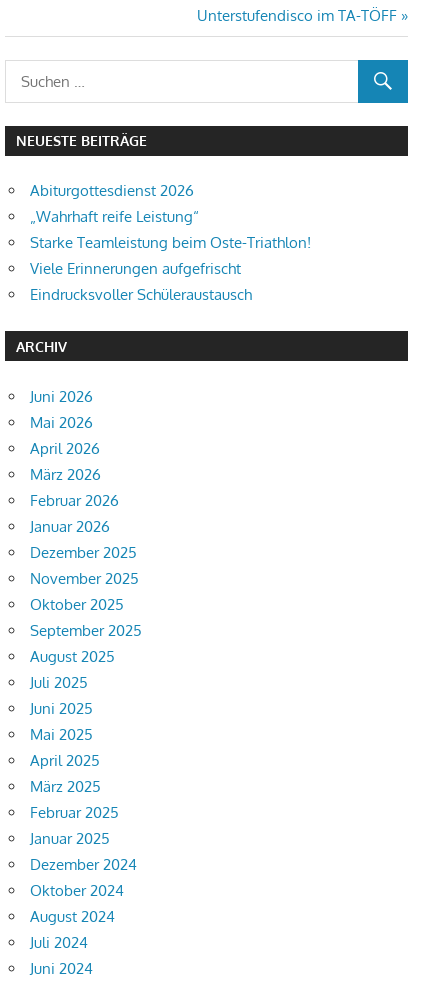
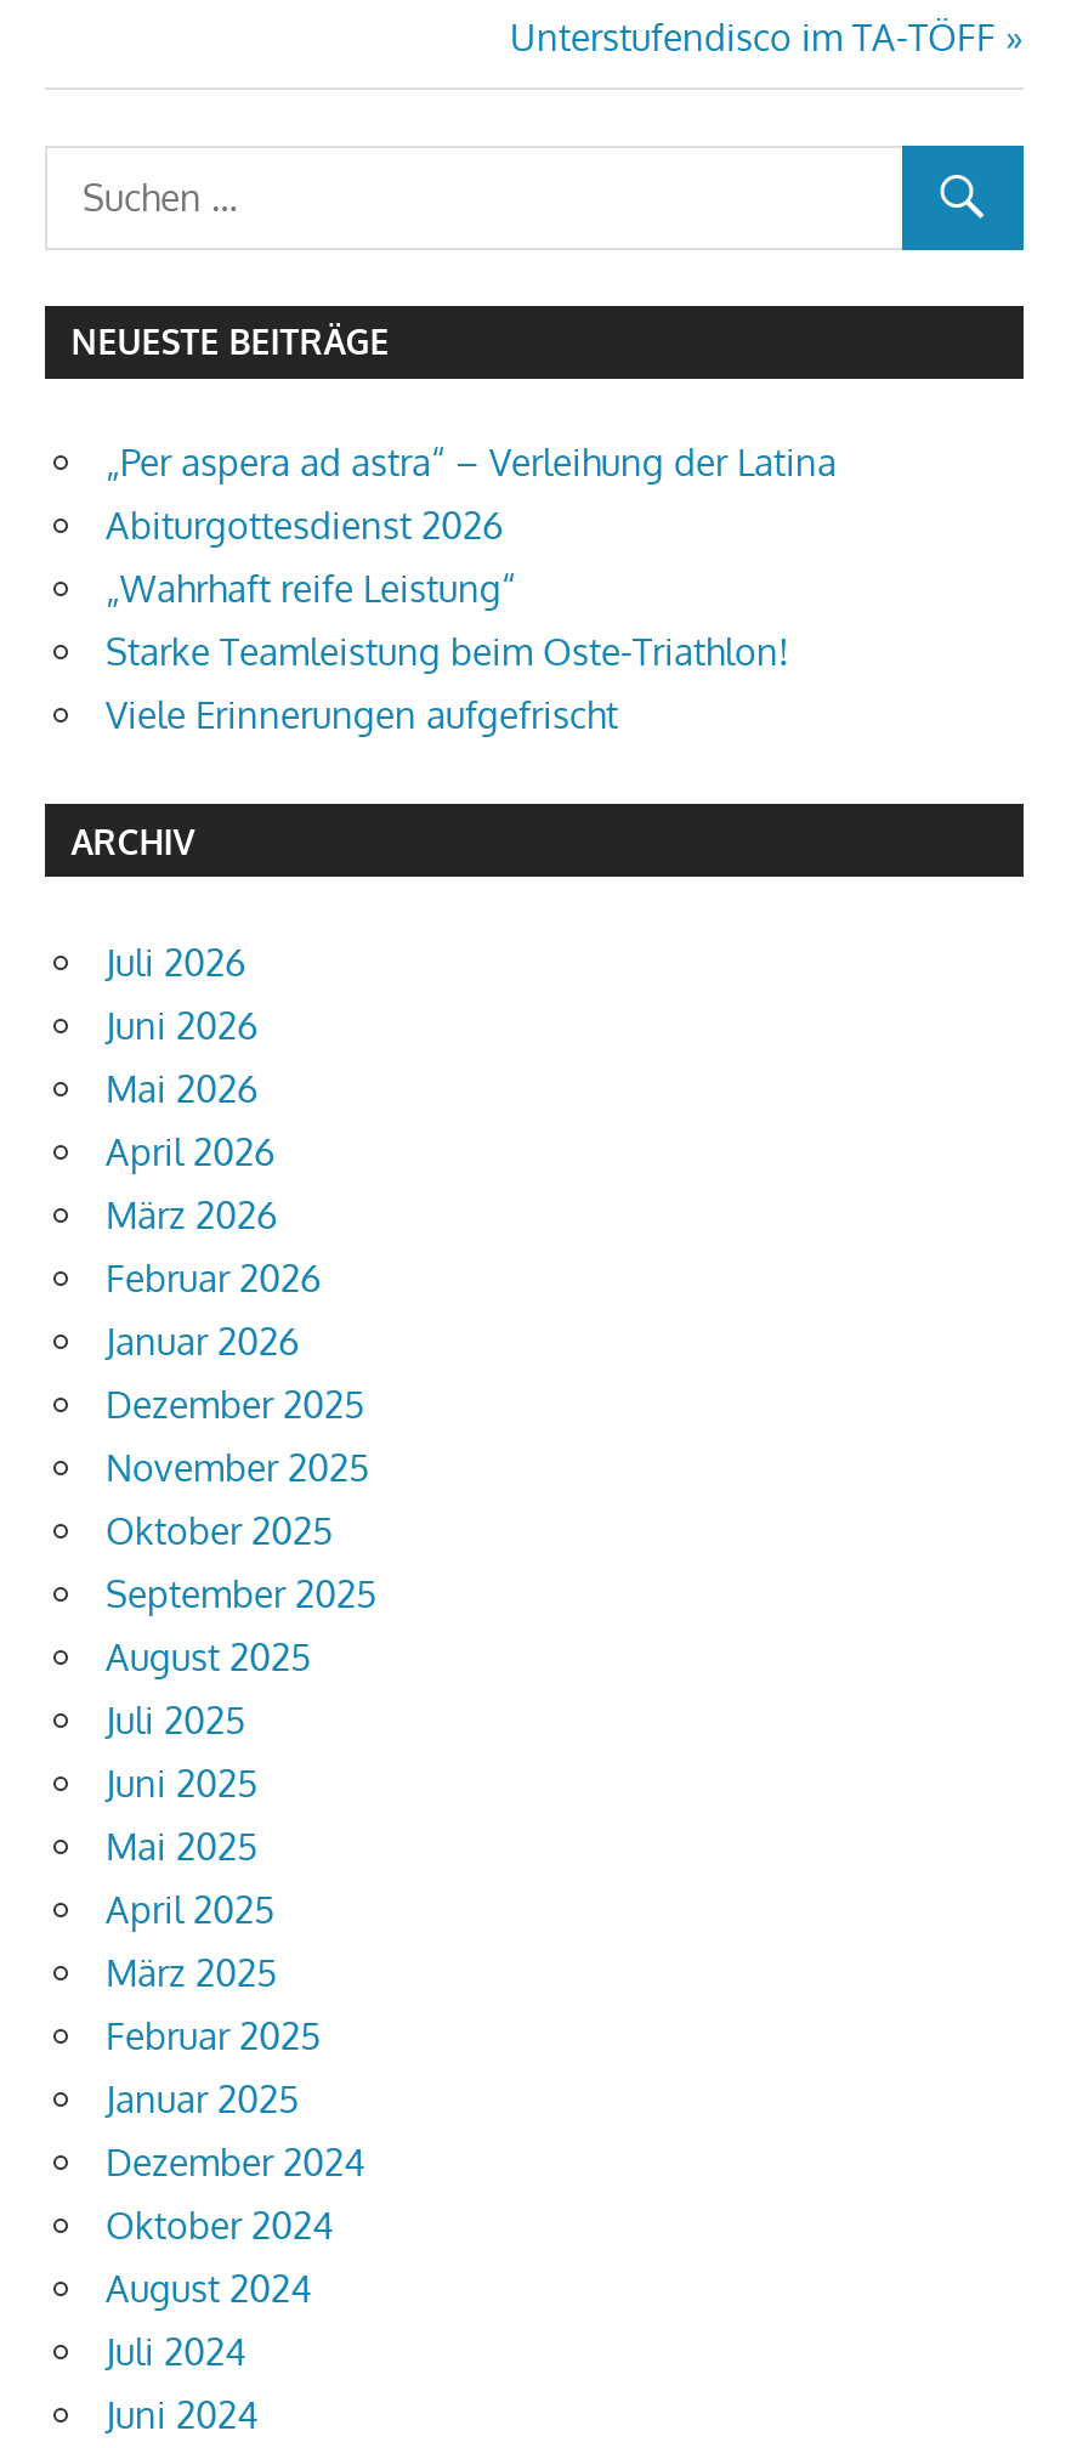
+ „Per aspera ad astra“ – Verleihung der Latina

- Eindrucksvoller Schüleraustausch

+ Juli 2026
